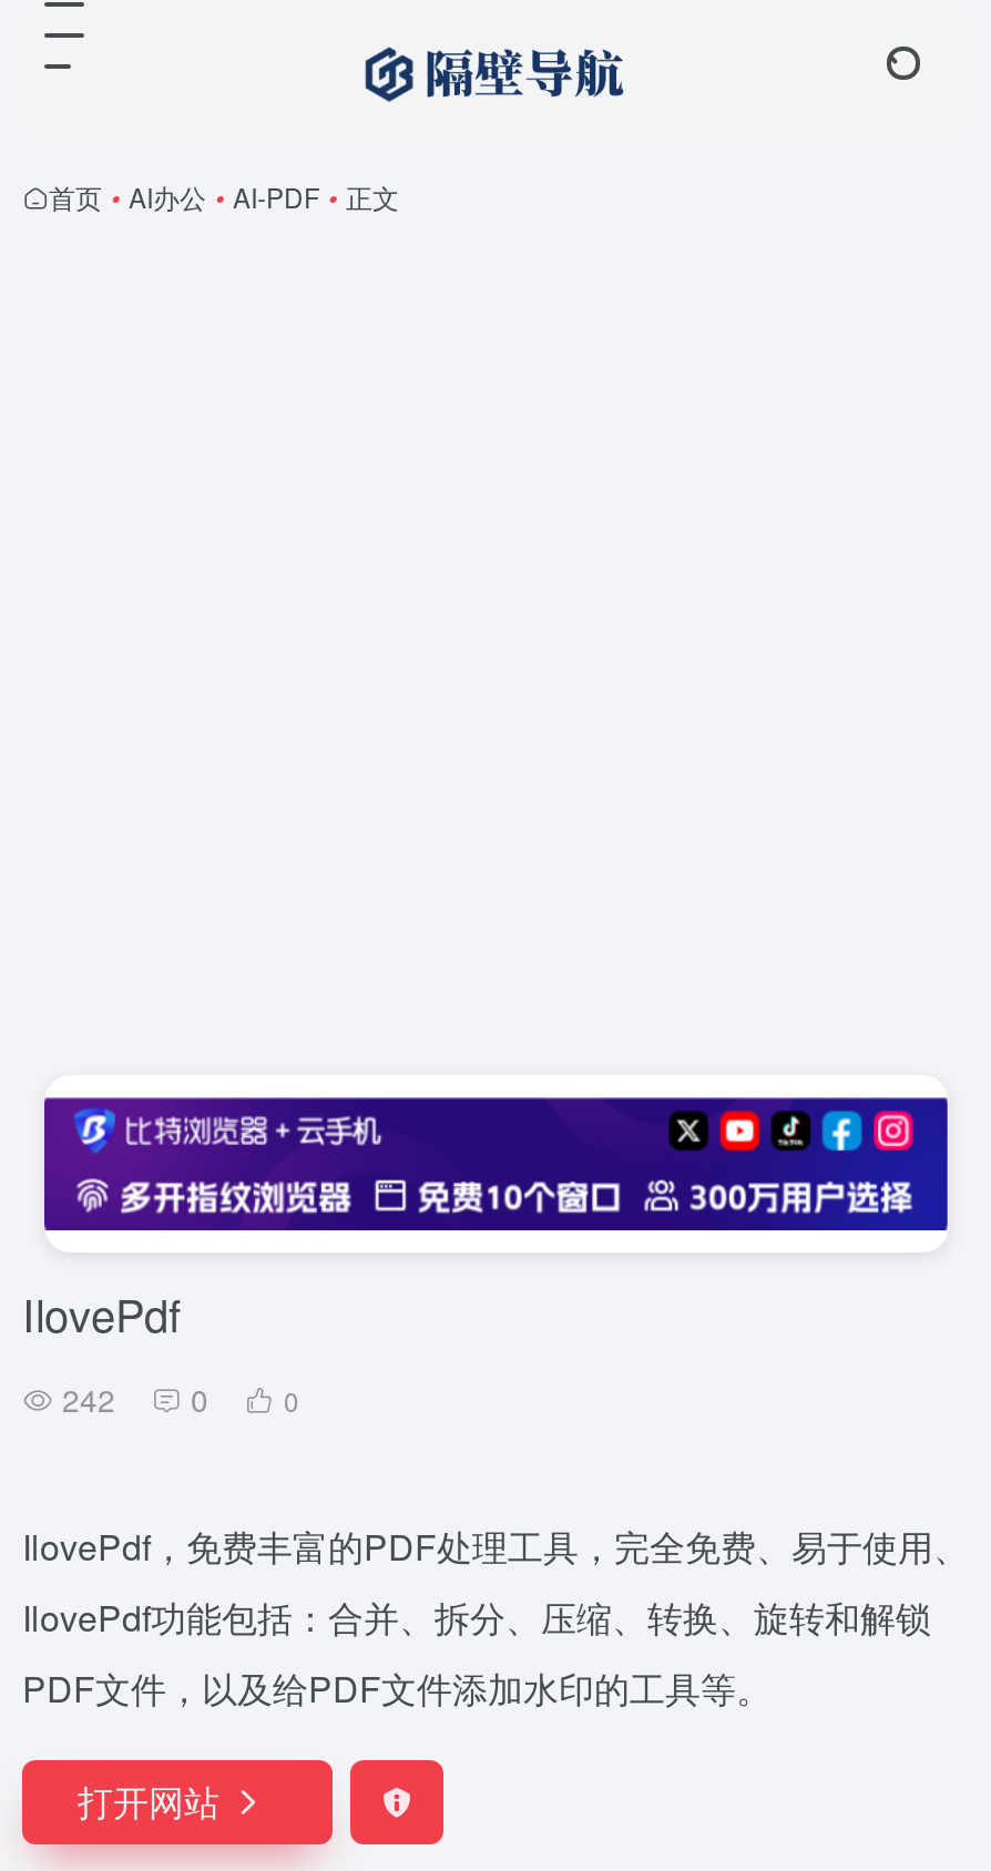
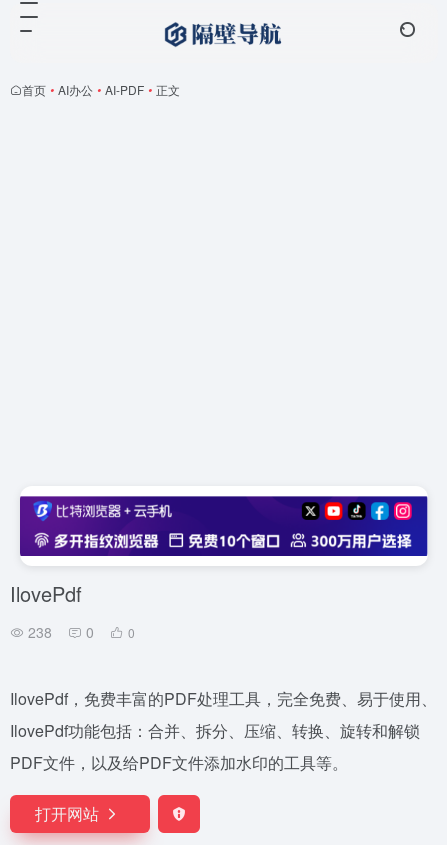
- 242 0 0
+ 238 0 0
